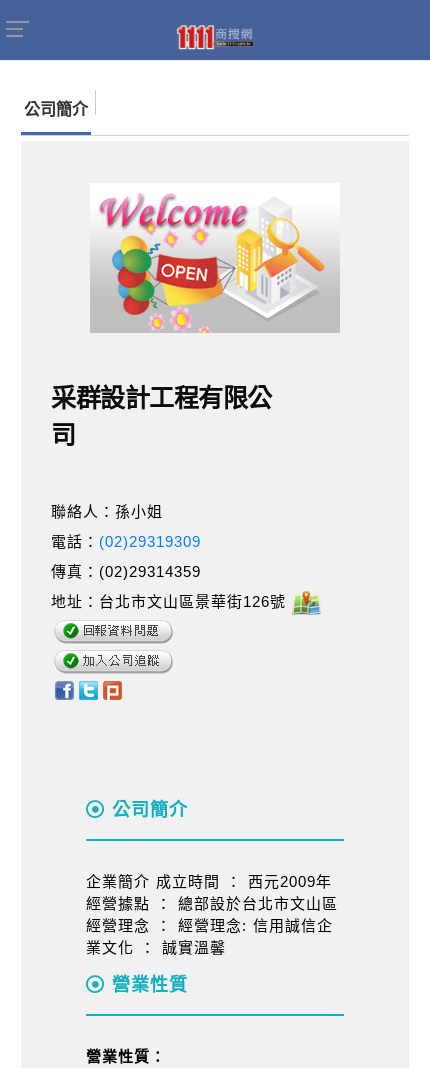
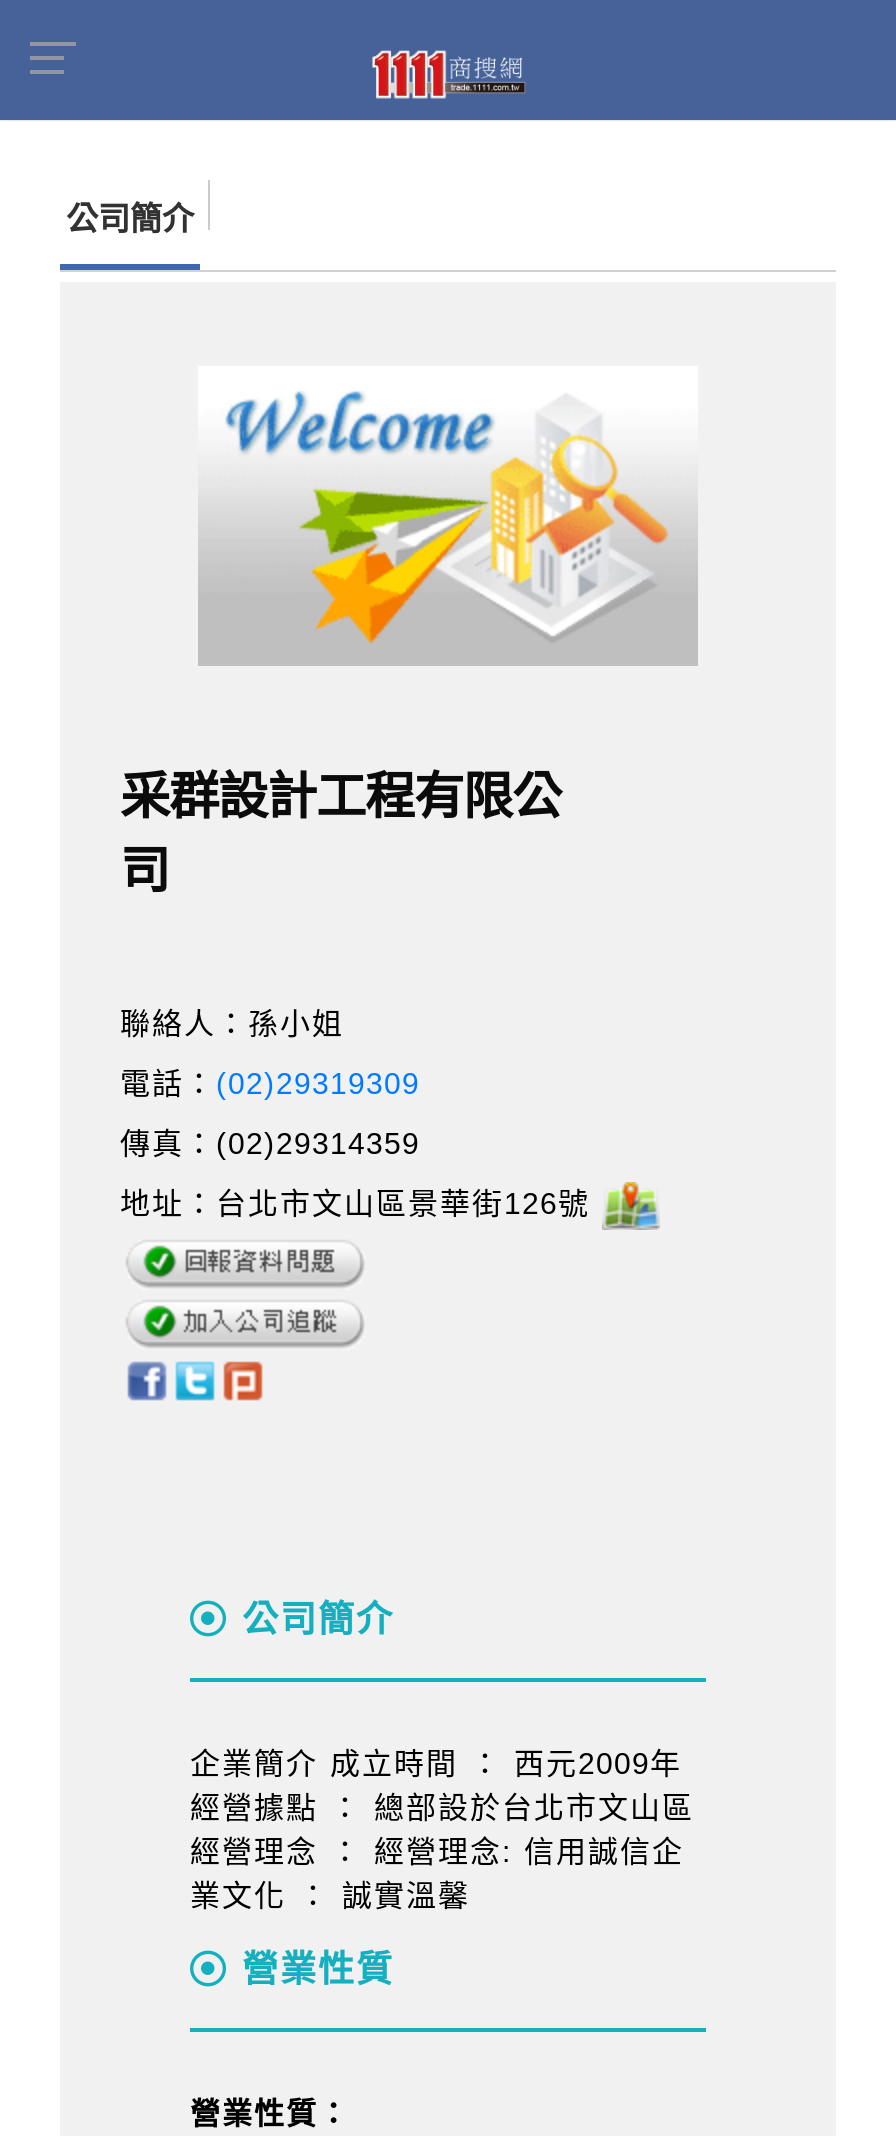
- [image]
+ [image]
